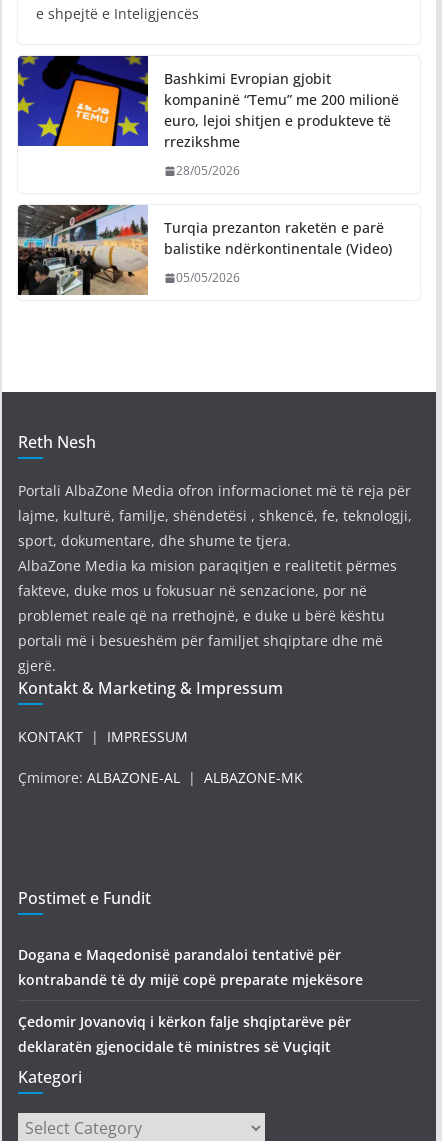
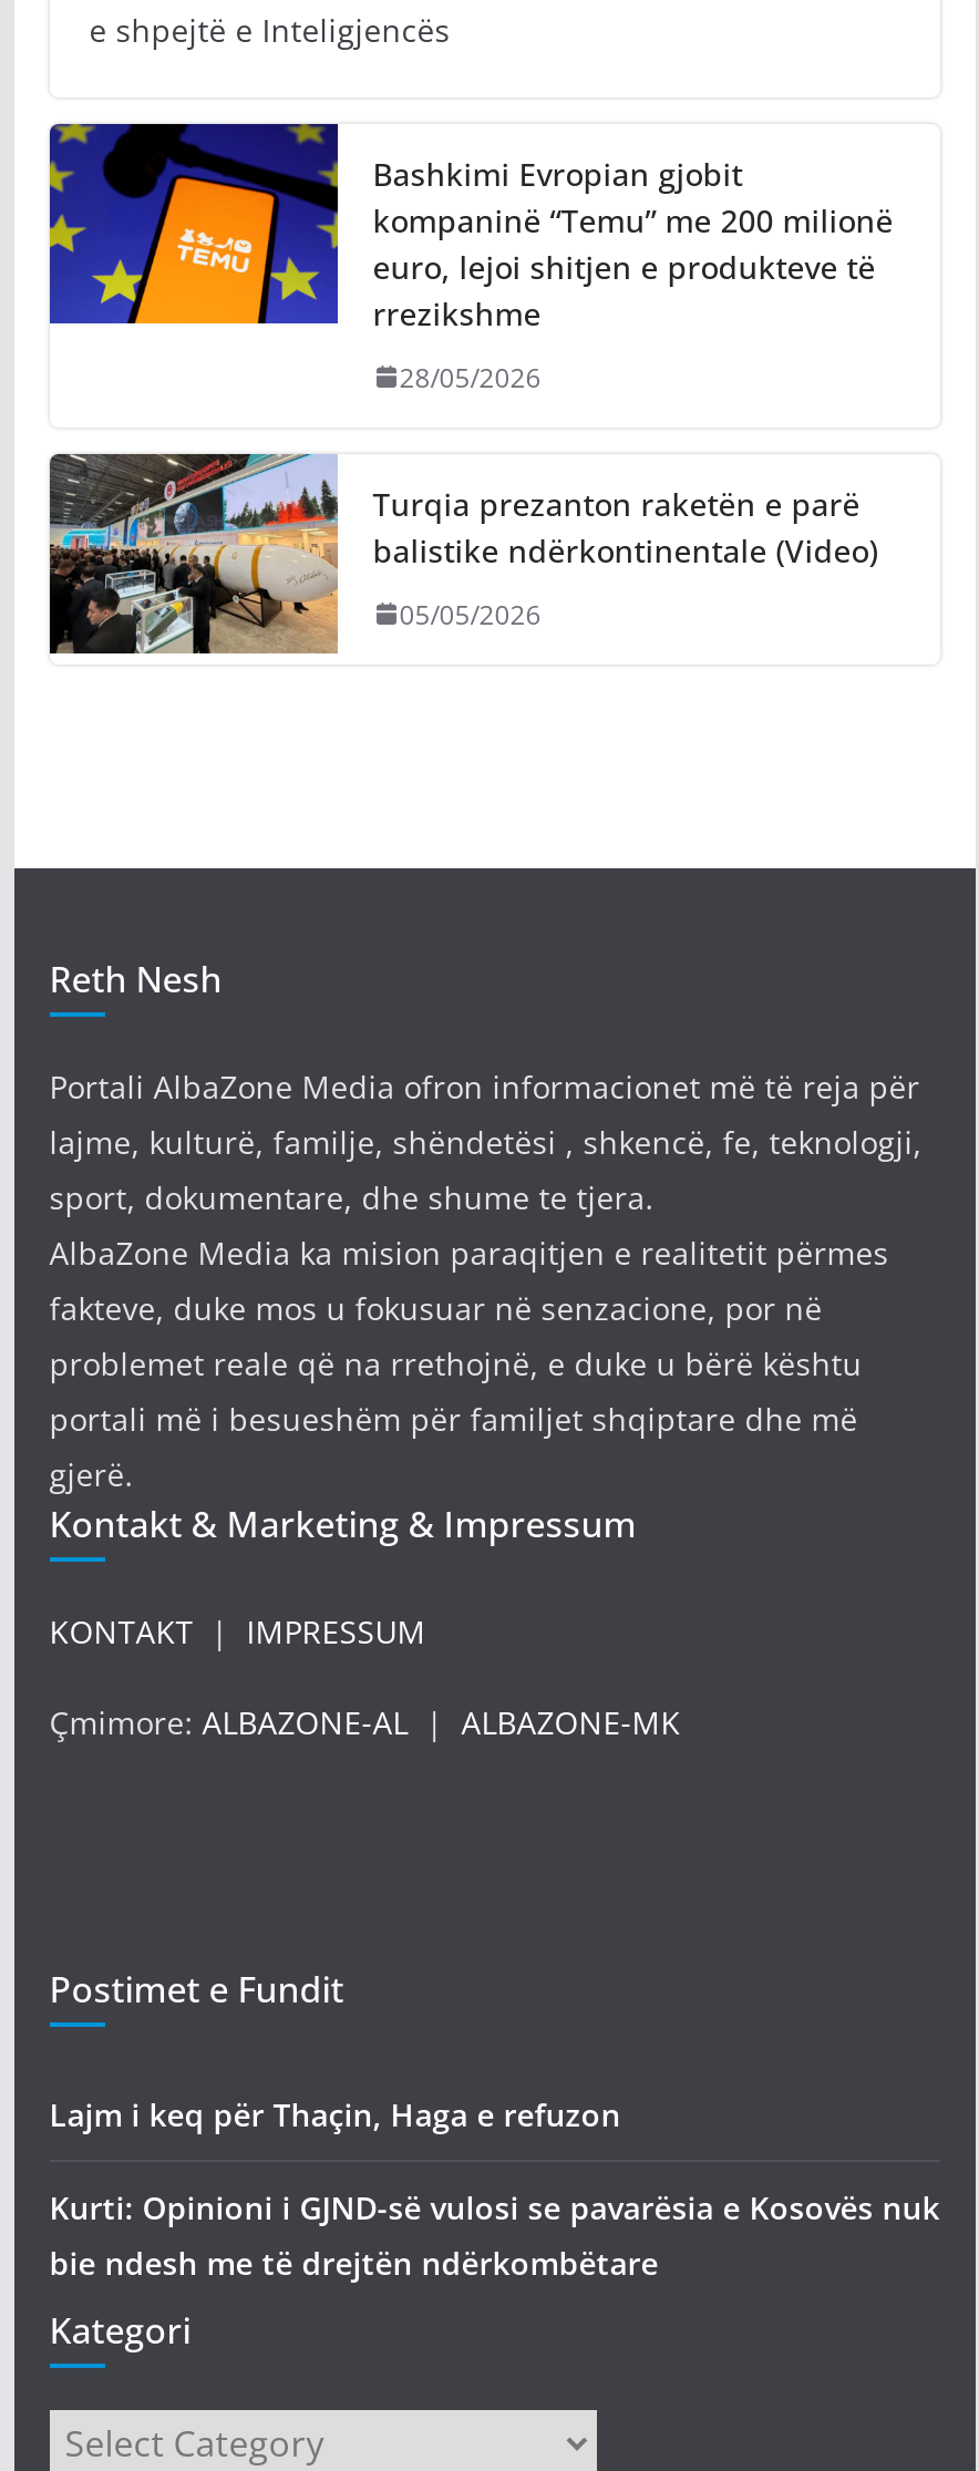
- Dogana e Maqedonisë parandaloi tentativë për
- kontrabandë të dy mijë copë preparate mjekësore
+ Lajm i keq për Thaçin, Haga e refuzon

- Çedomir Jovanoviq i kërkon falje shqiptarëve për
- deklaratën gjenocidale të ministres së Vuçiqit
+ Kurti: Opinioni i GJND-së vulosi se pavarësia e Kosovës nuk
+ bie ndesh me të drejtën ndërkombëtare
